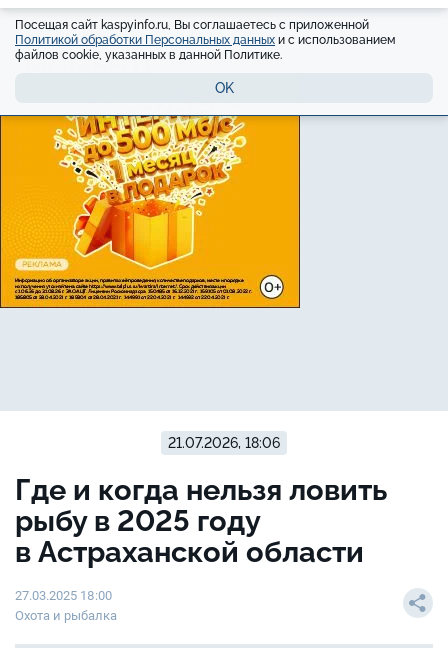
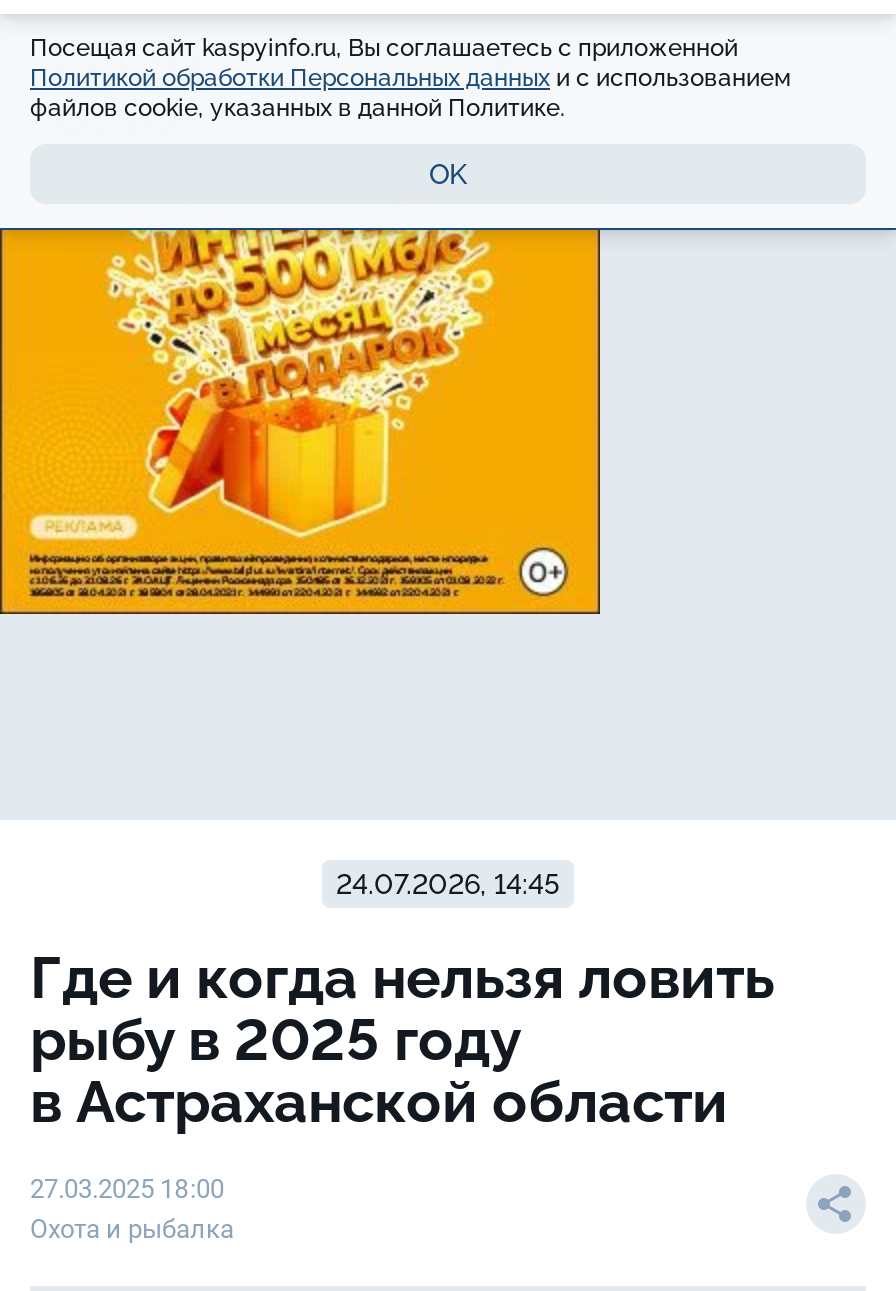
- 21.07.2026, 18:06
+ 24.07.2026, 14:45
